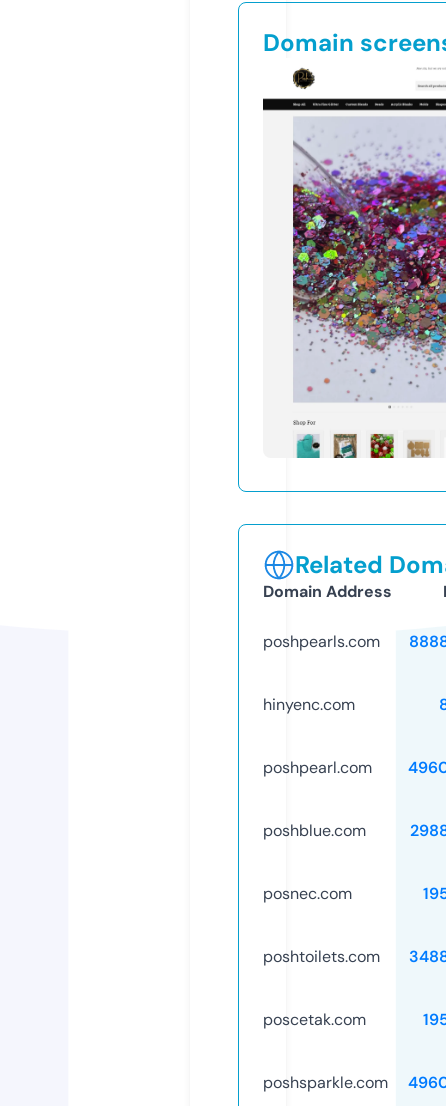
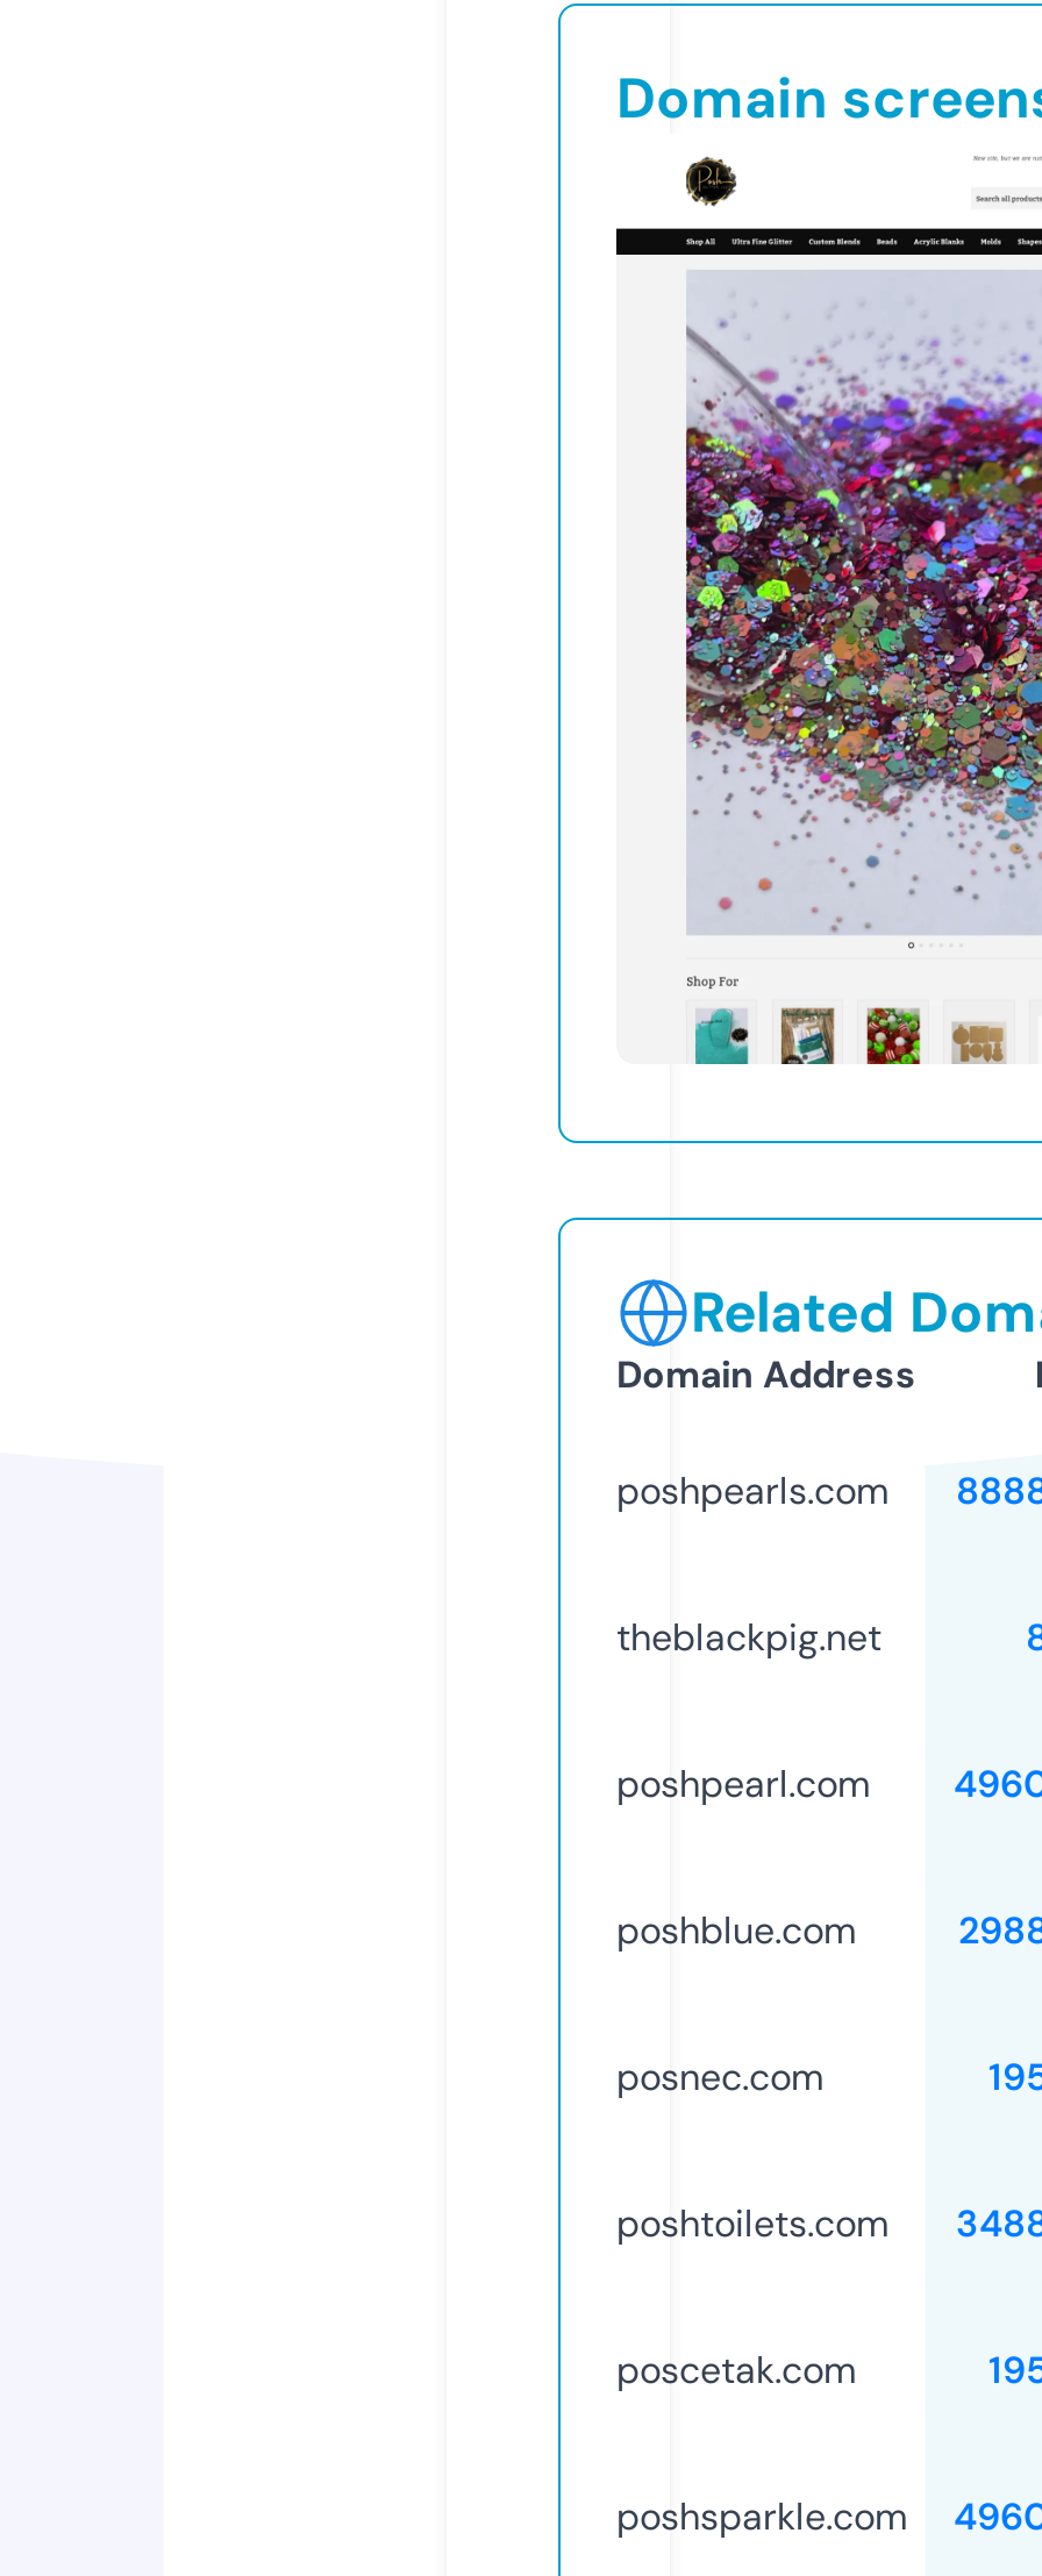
- hinyenc.com
+ theblackpig.net
